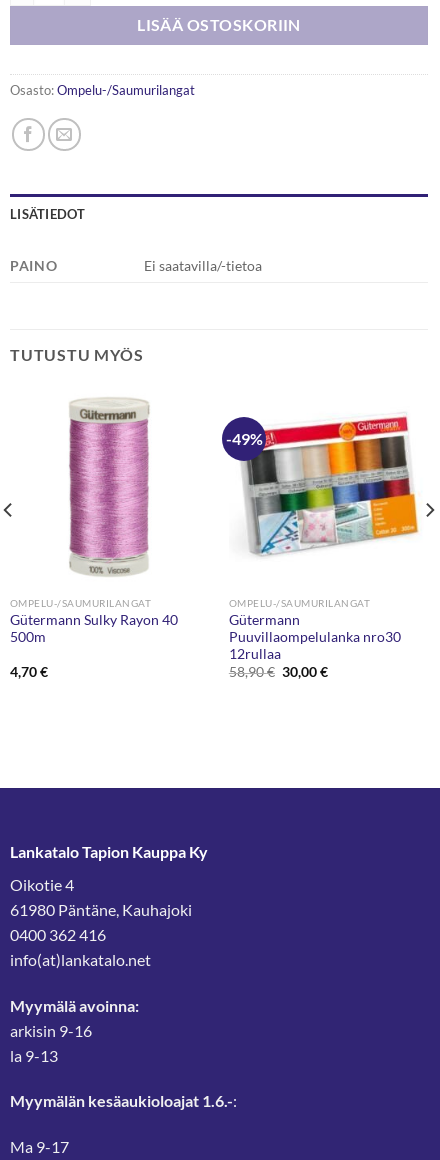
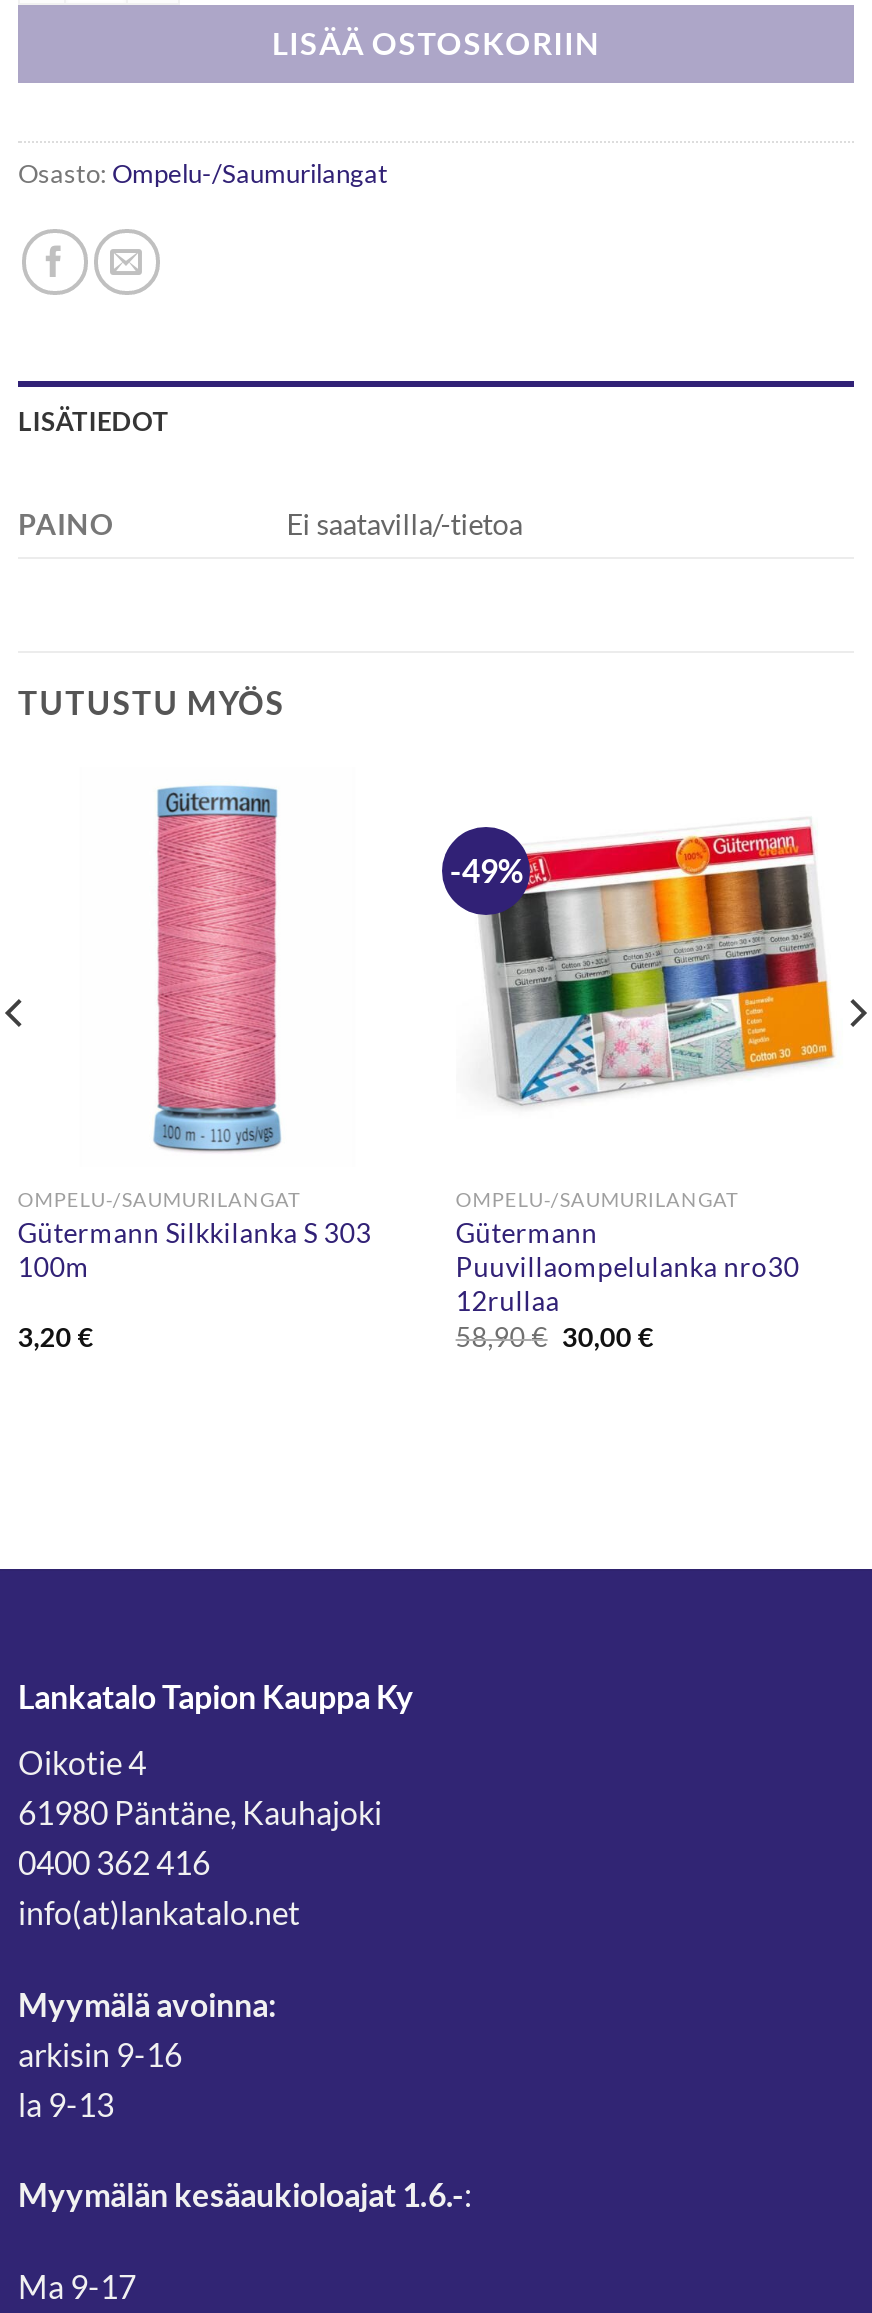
- [image]
- Gütermann Sulky Rayon 40
- 500m
+ [image]
+ Gütermann Silkkilanka S 303
+ 100m

- 4,70 €
+ 3,20 €
